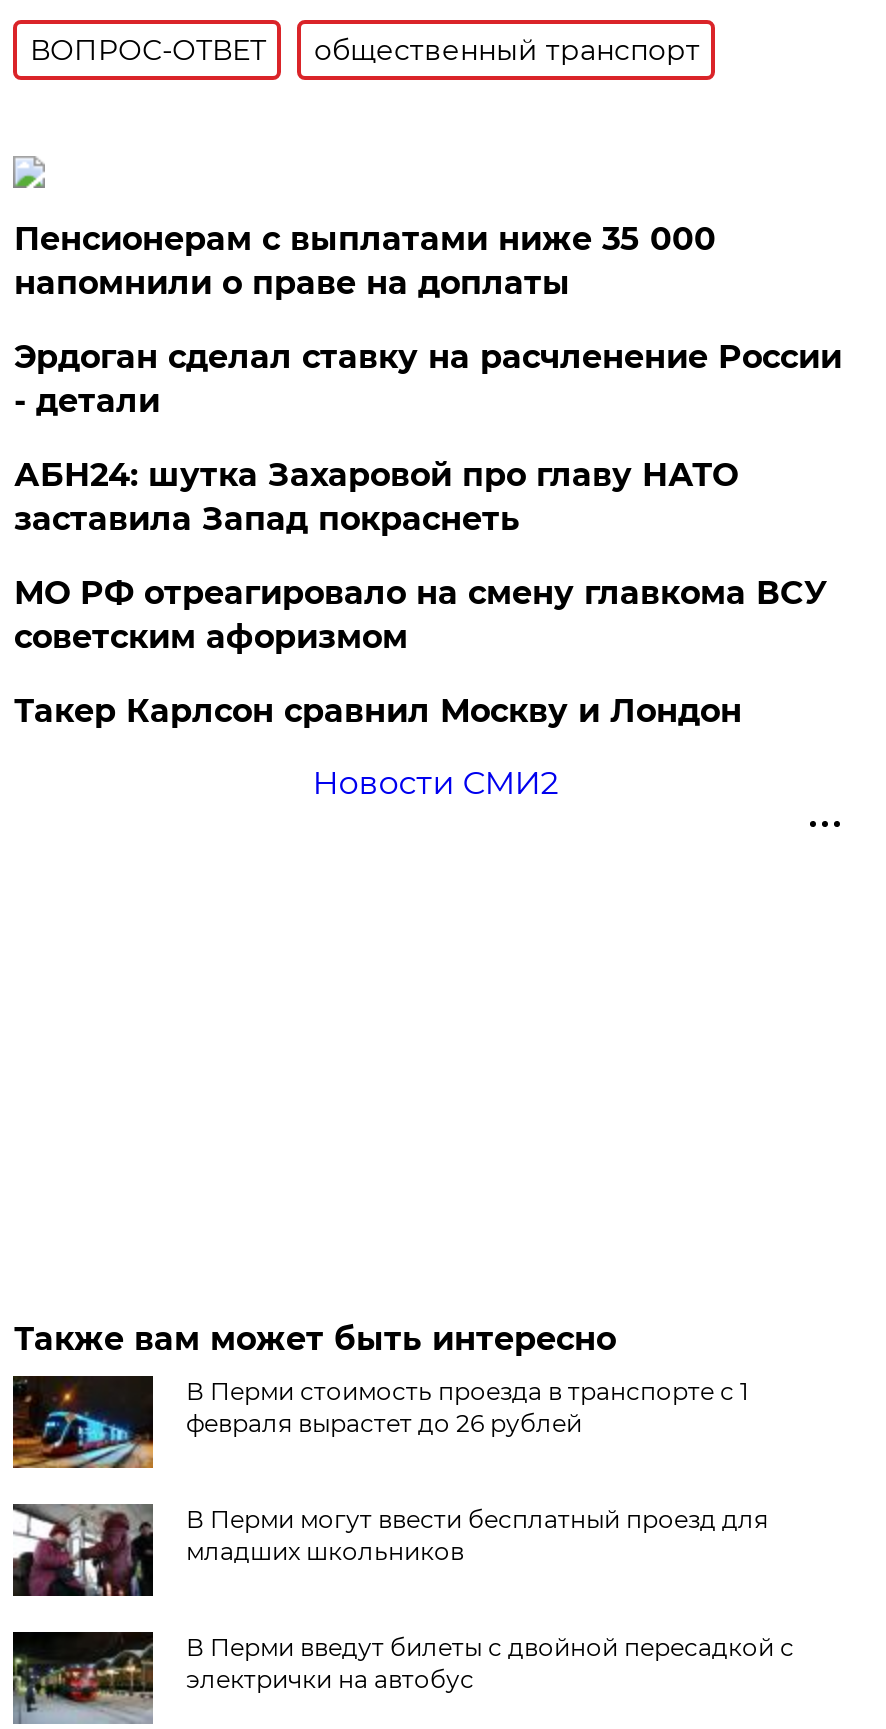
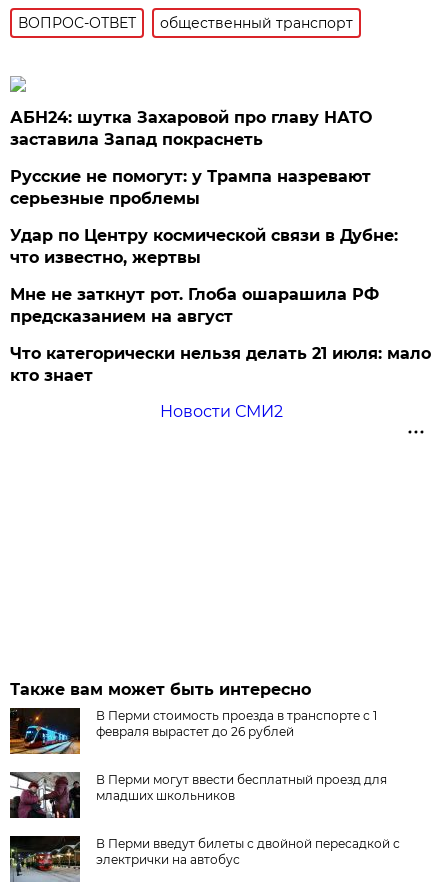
- Пенсионерам с выплатами ниже 35 000
- напомнили о праве на доплаты
- Эрдоган сделал ставку на расчленение России
- - детали

moved up: АБН24: шутка Захаровой про главу НАТО | заставила Запад покраснеть

- МО РФ отреагировало на смену главкома ВСУ
- советским афоризмом
- Такер Карлсон сравнил Москву и Лондон
+ Русские не помогут: у Трампа назревают
+ серьезные проблемы
+ Удар по Центру космической связи в Дубне:
+ что известно, жертвы
+ Мне не заткнут рот. Глоба ошарашила РФ
+ предсказанием на август
+ Что категорически нельзя делать 21 июля: мало
+ кто знает
